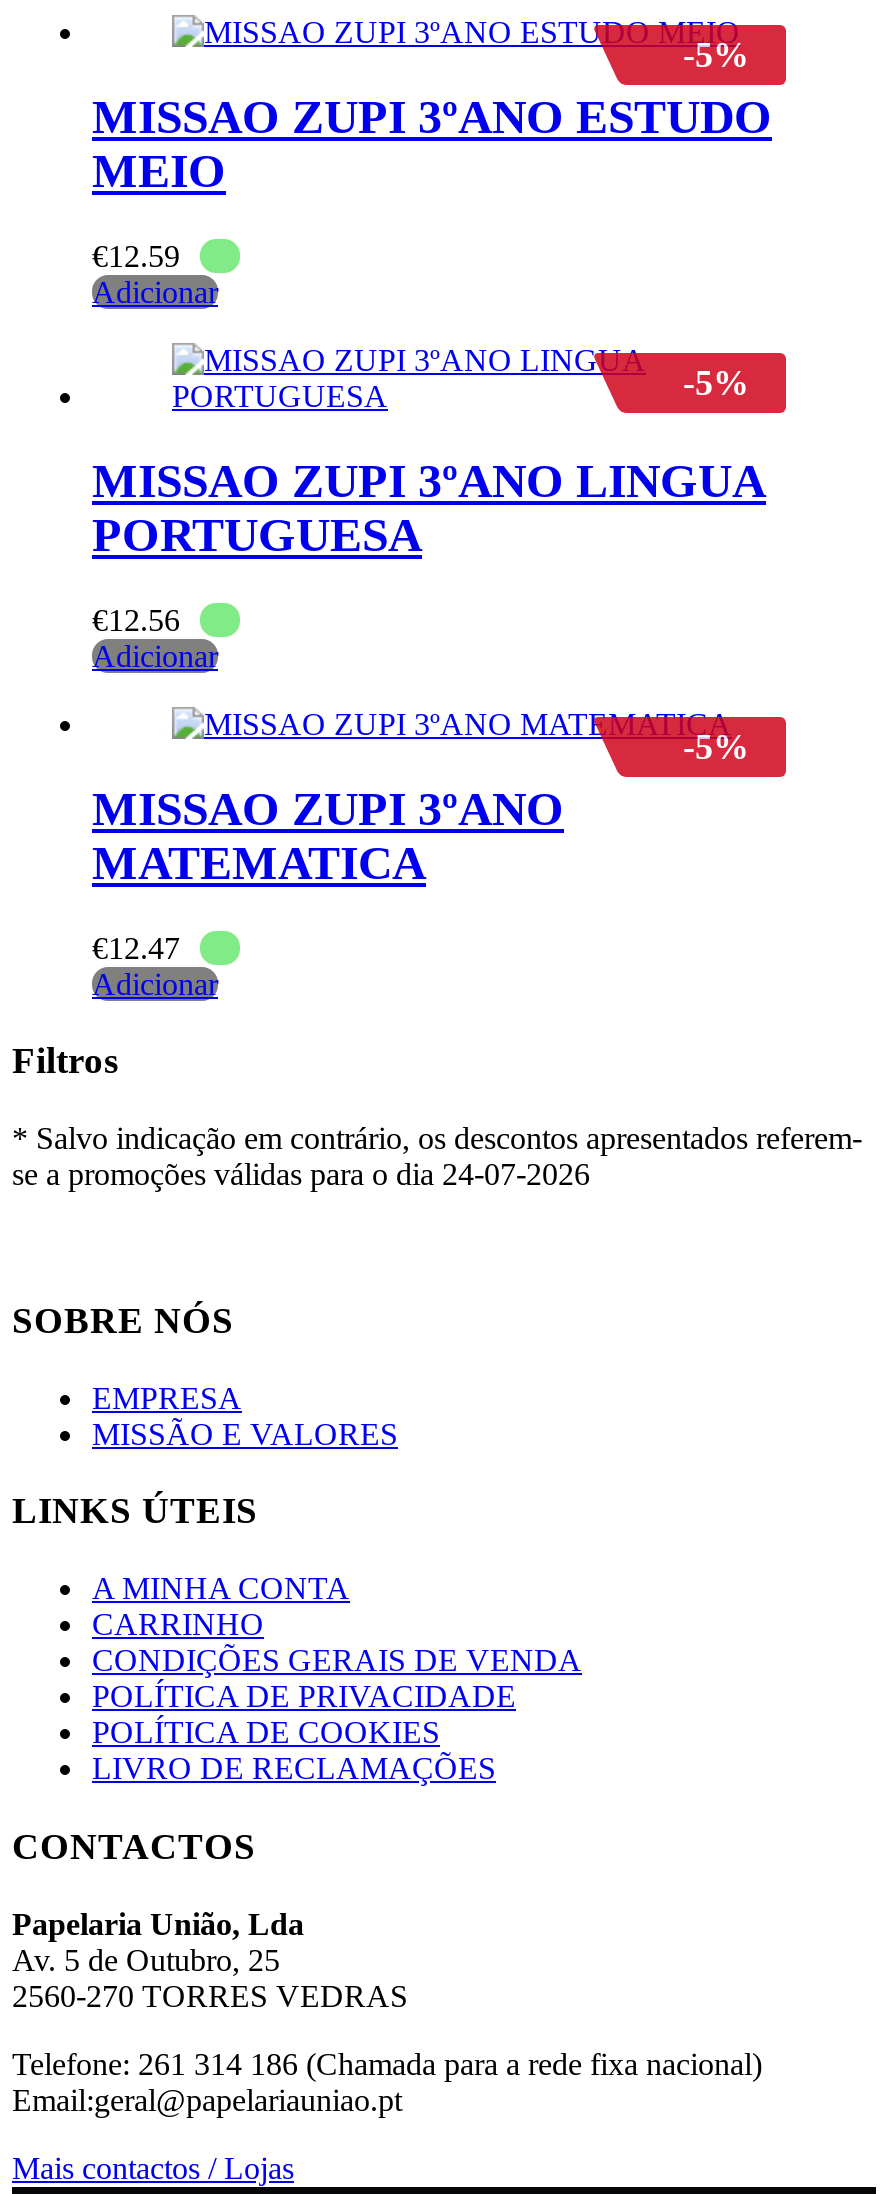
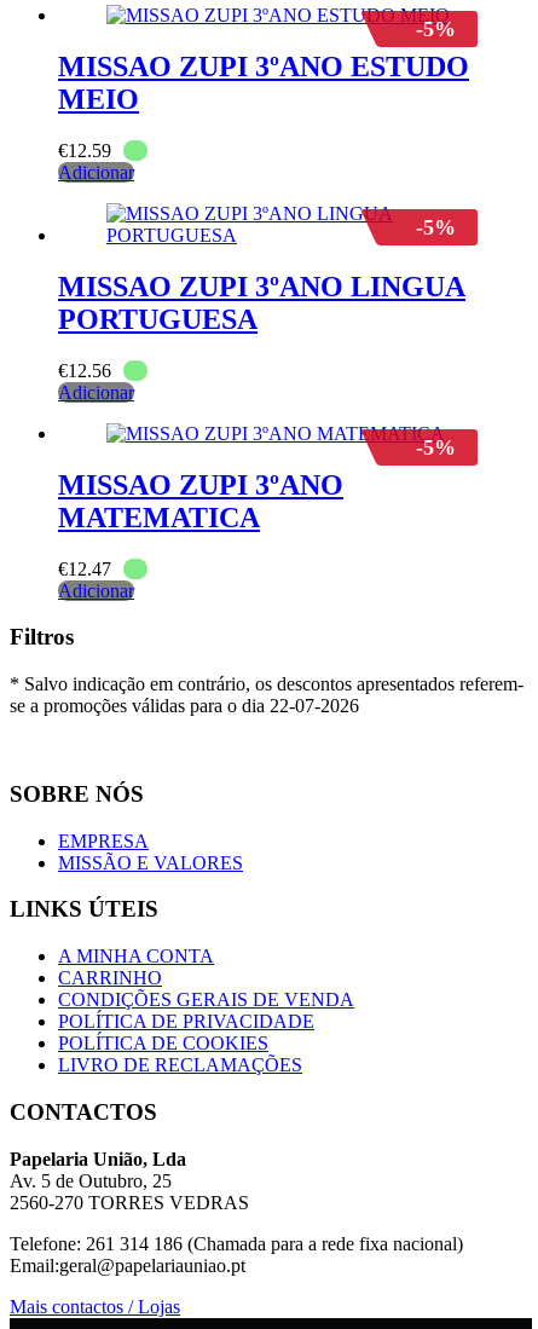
- se a promoções válidas para o dia 24-07-2026
+ se a promoções válidas para o dia 22-07-2026
